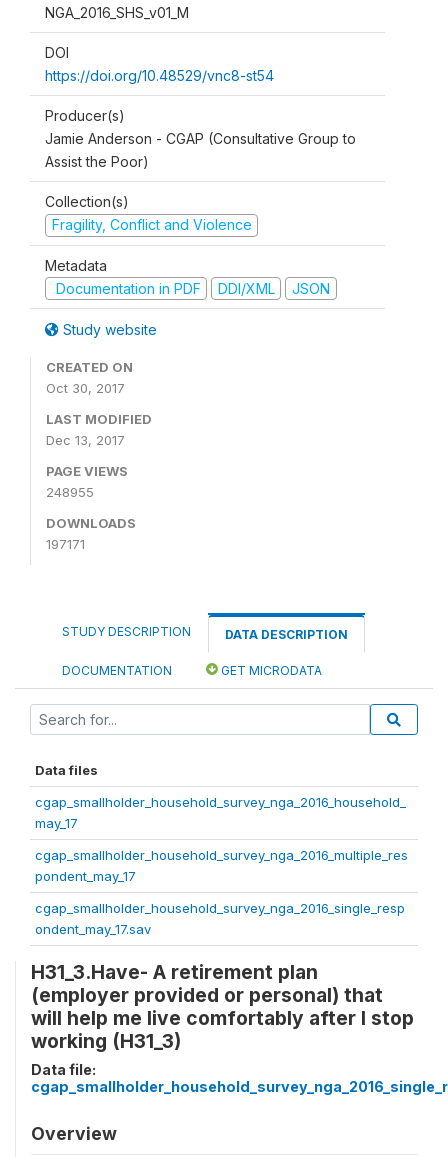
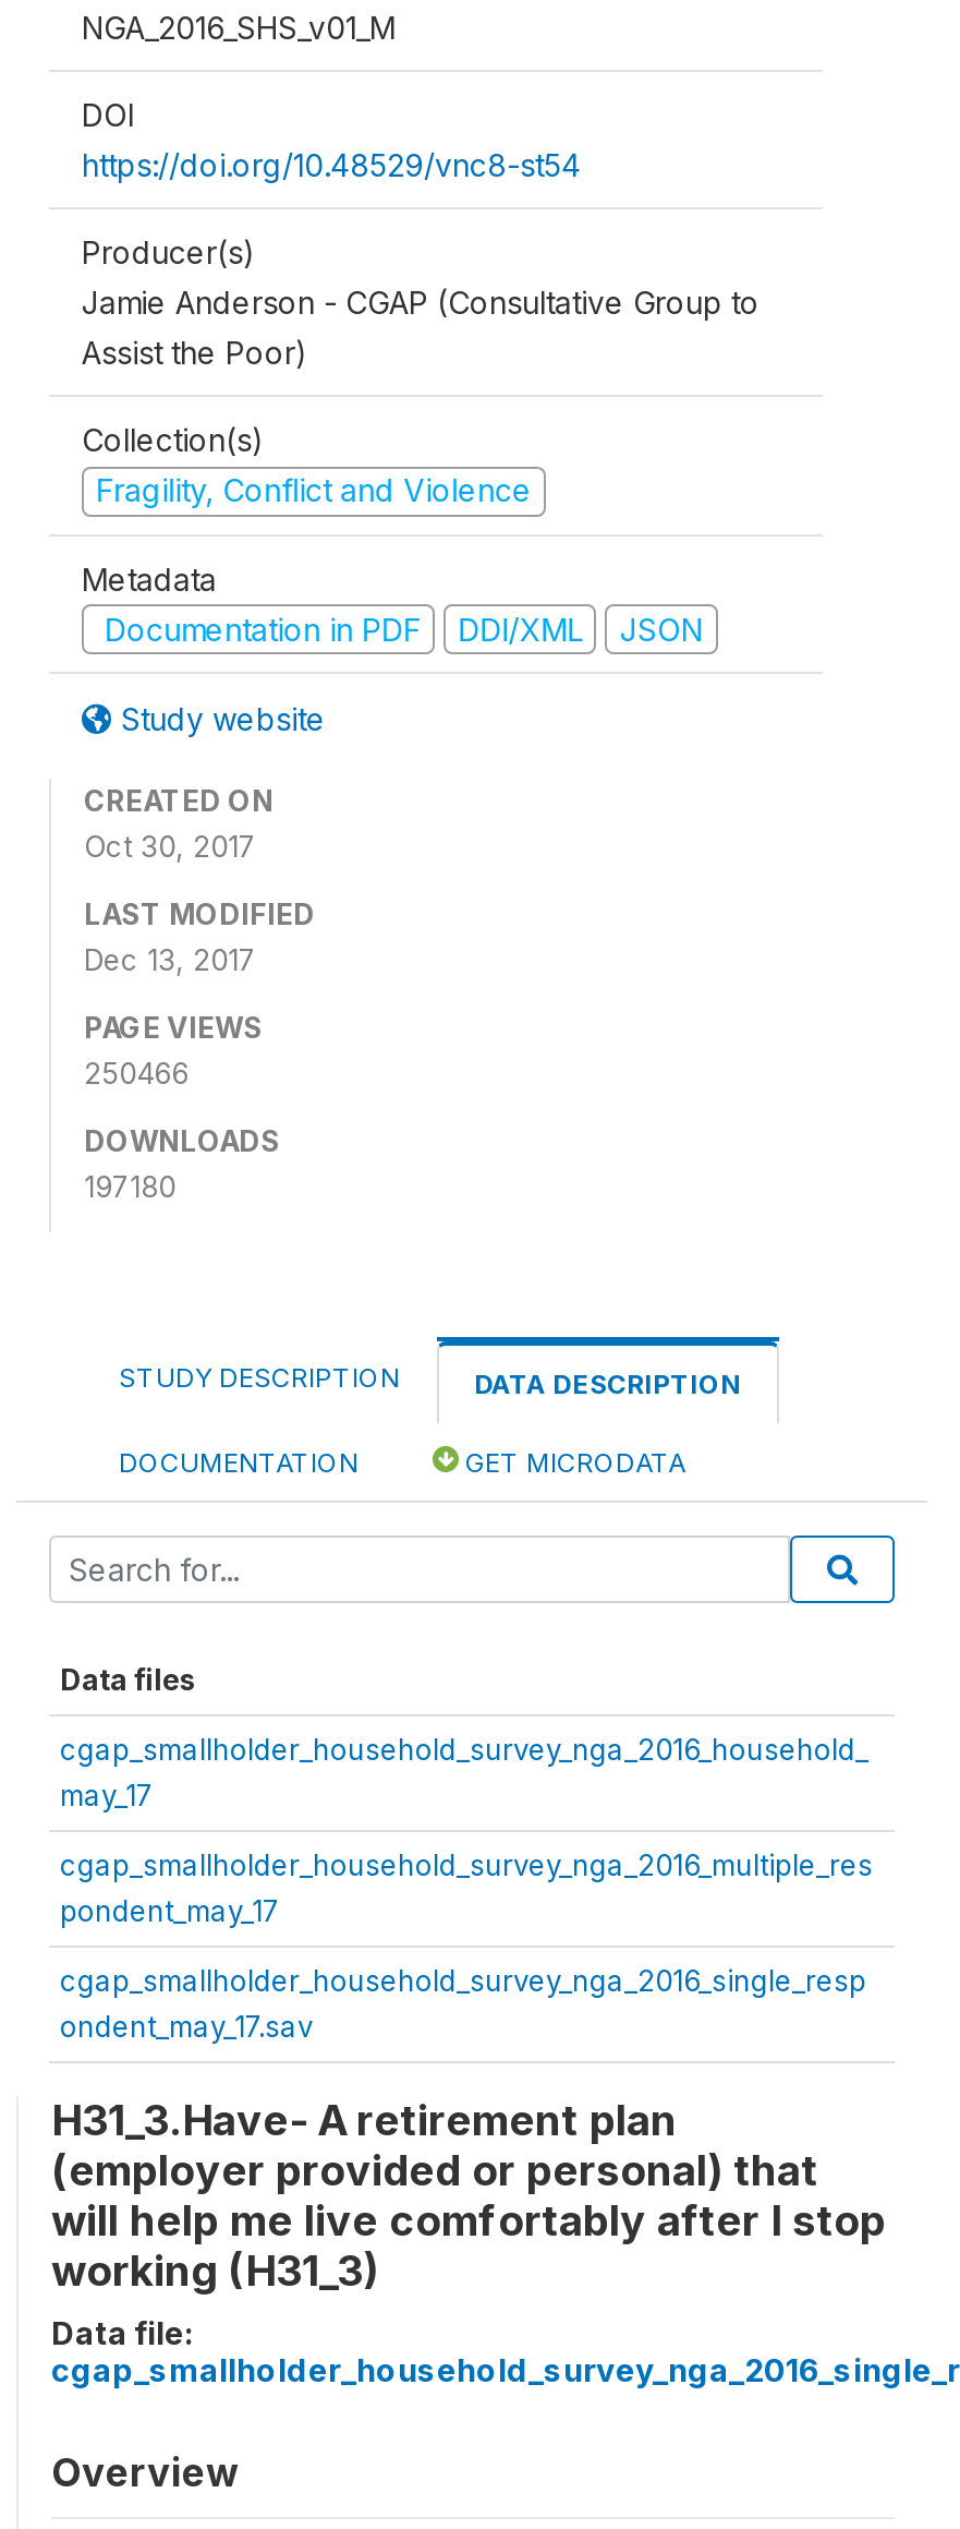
- 248955
+ 250466

- 197171
+ 197180
